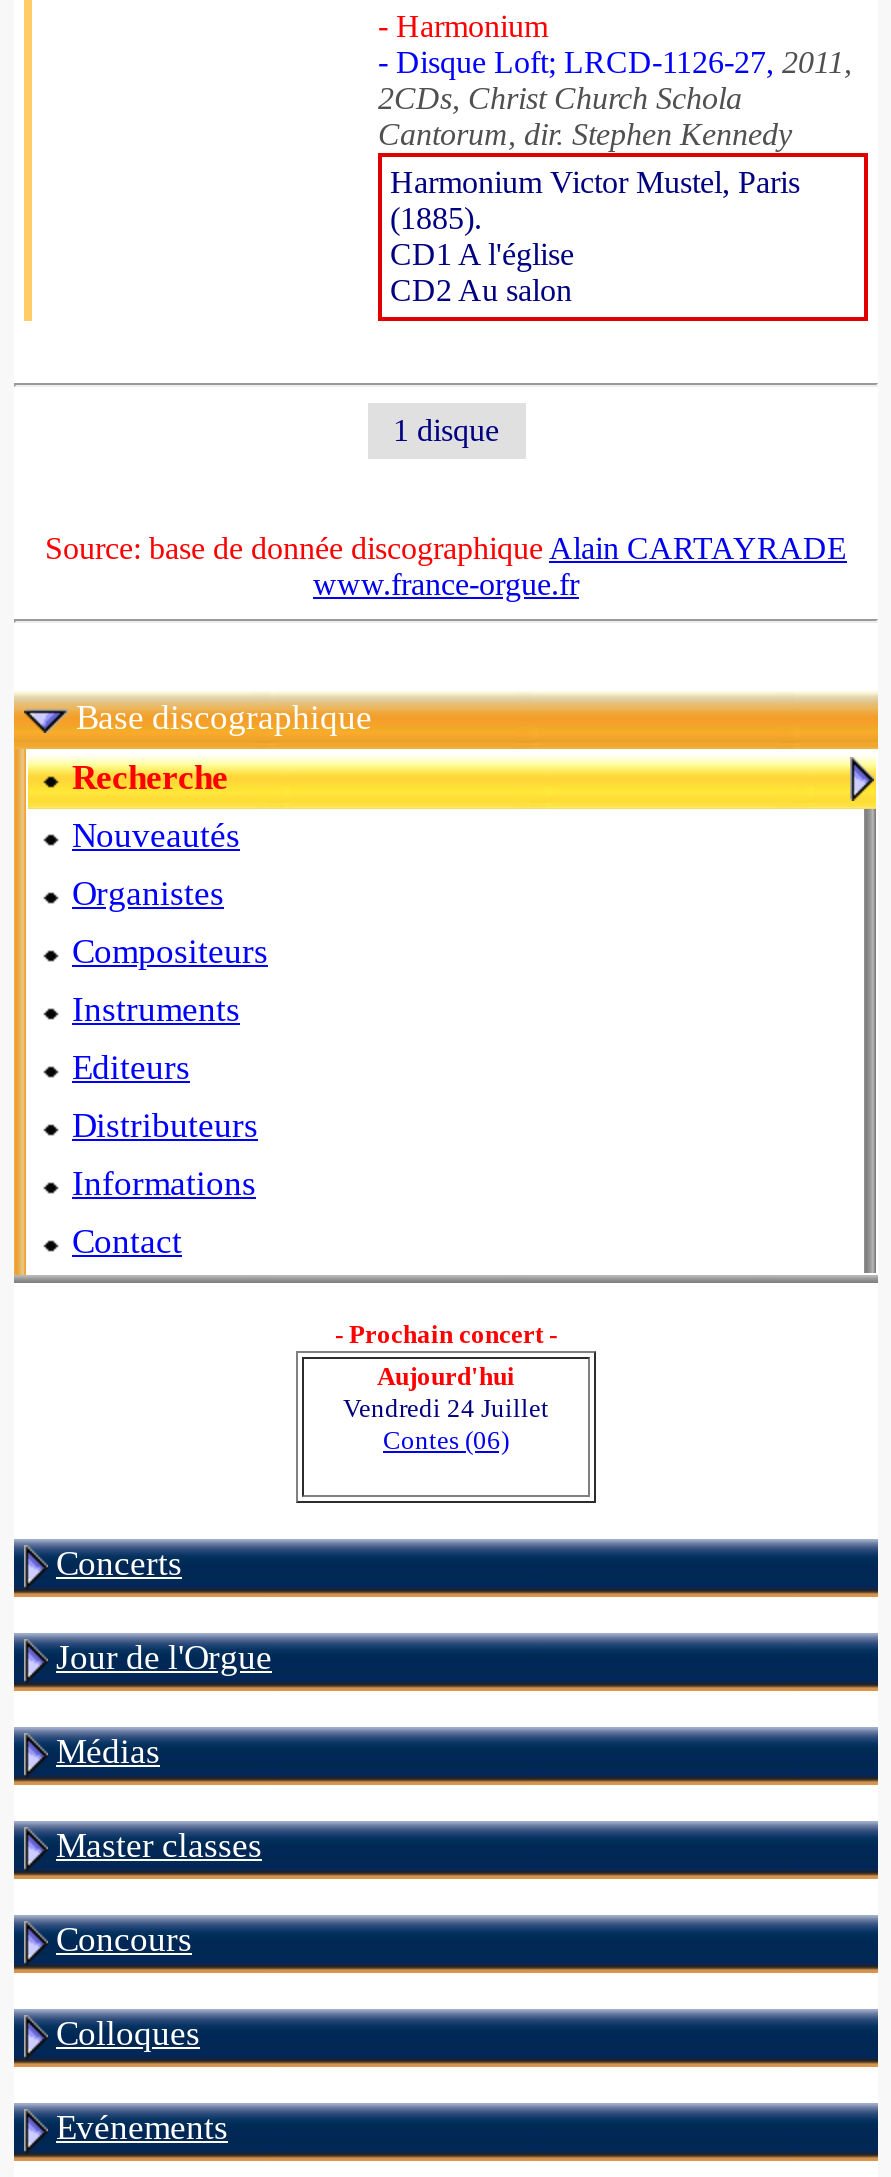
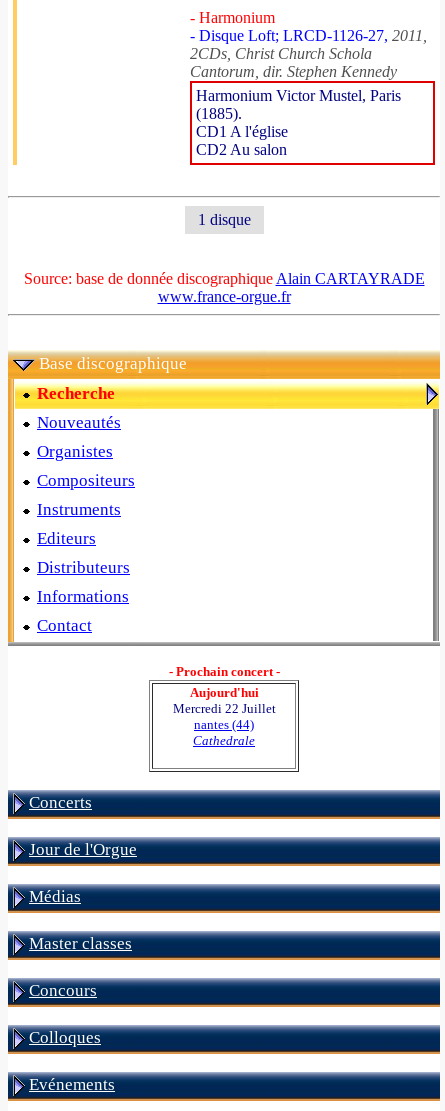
- Vendredi 24 Juillet
- Contes (06)
+ Mercredi 22 Juillet
+ nantes (44)
+ Cathedrale
